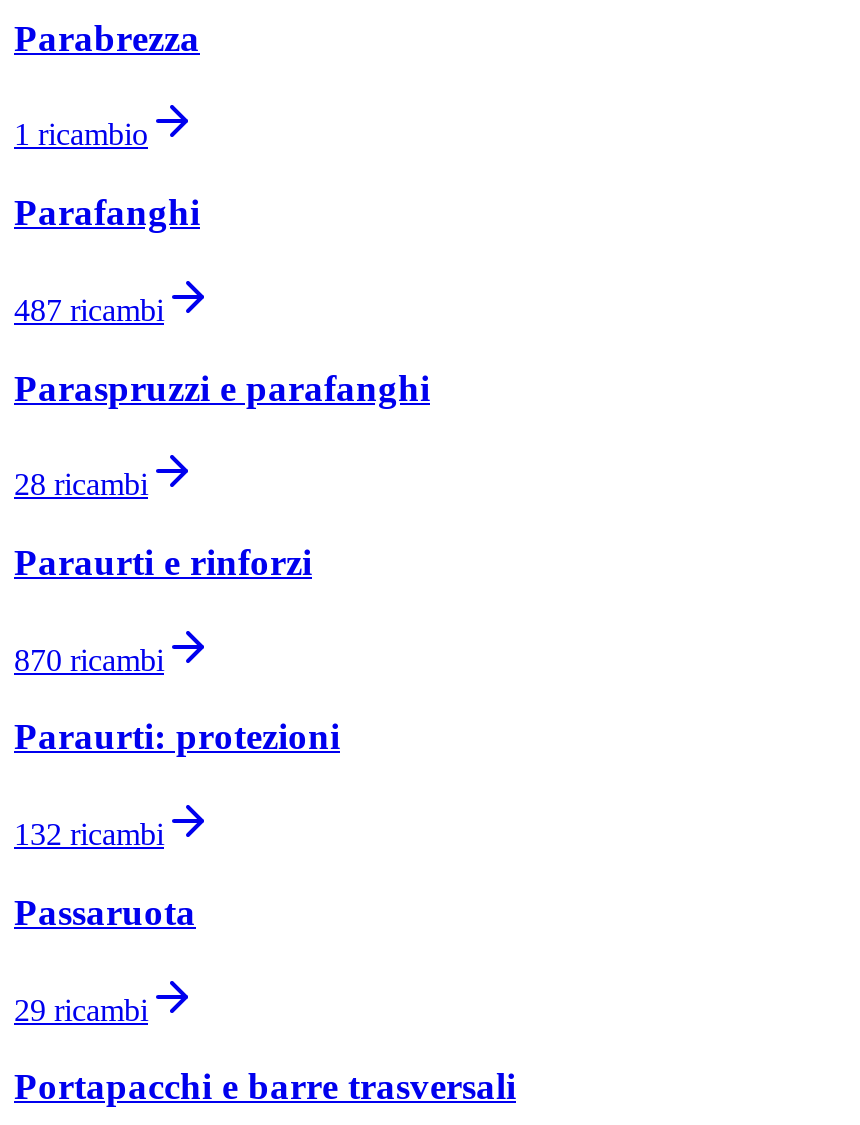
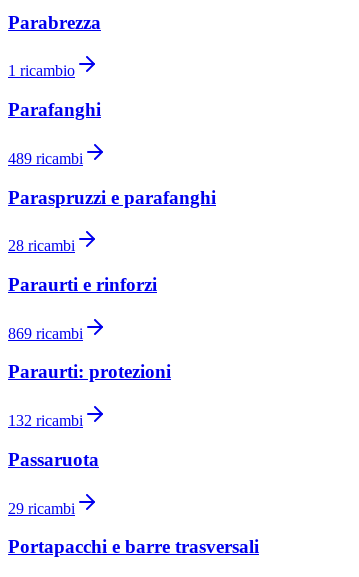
- 487 ricambi
+ 489 ricambi

- 870 ricambi
+ 869 ricambi
